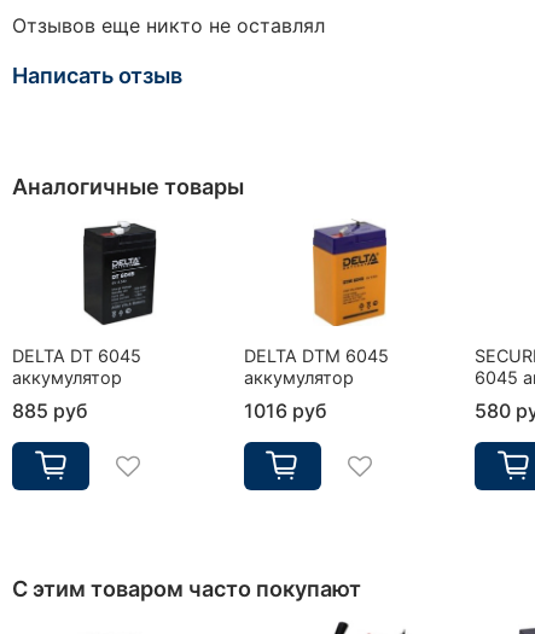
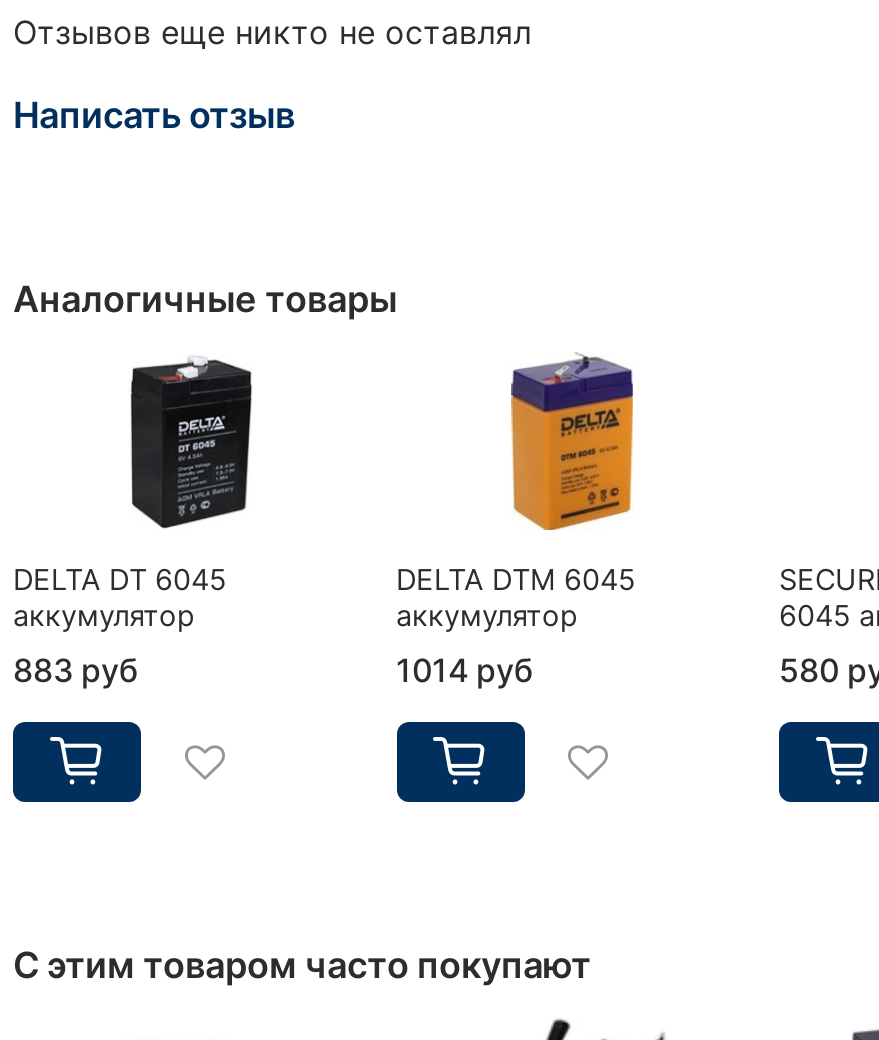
- 885 руб
+ 883 руб

- 1016 руб
+ 1014 руб
